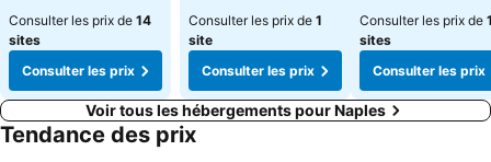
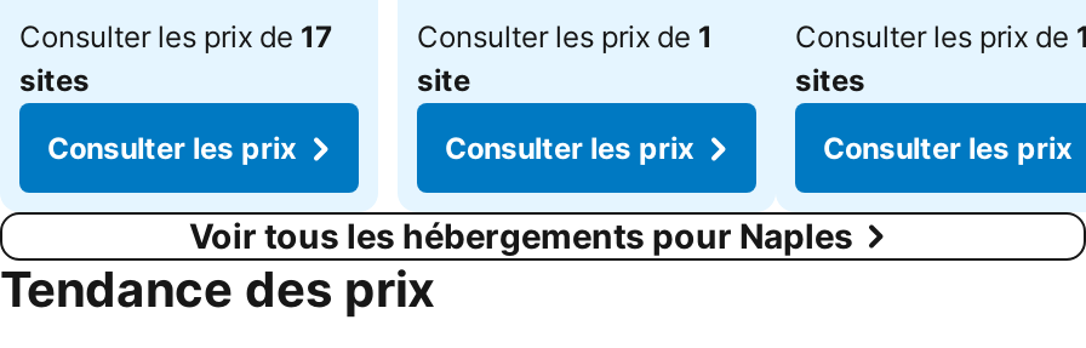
- Consulter les prix de 14
+ Consulter les prix de 17
